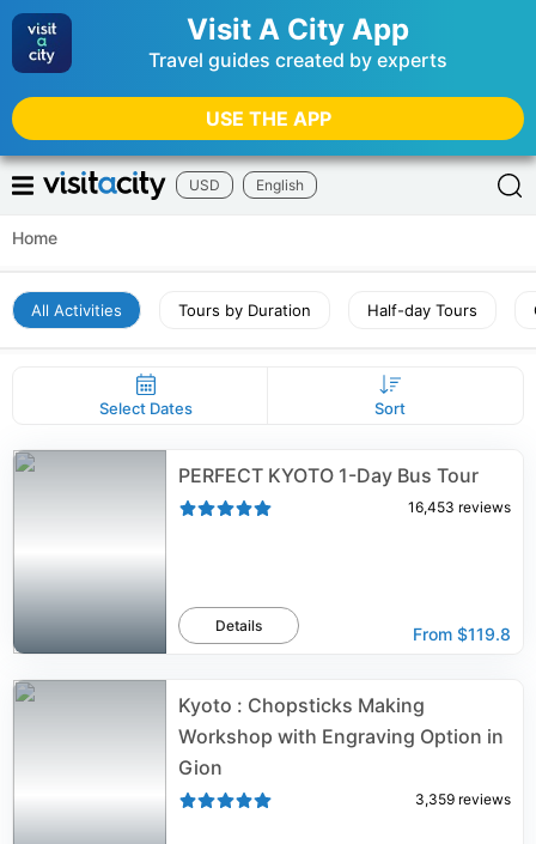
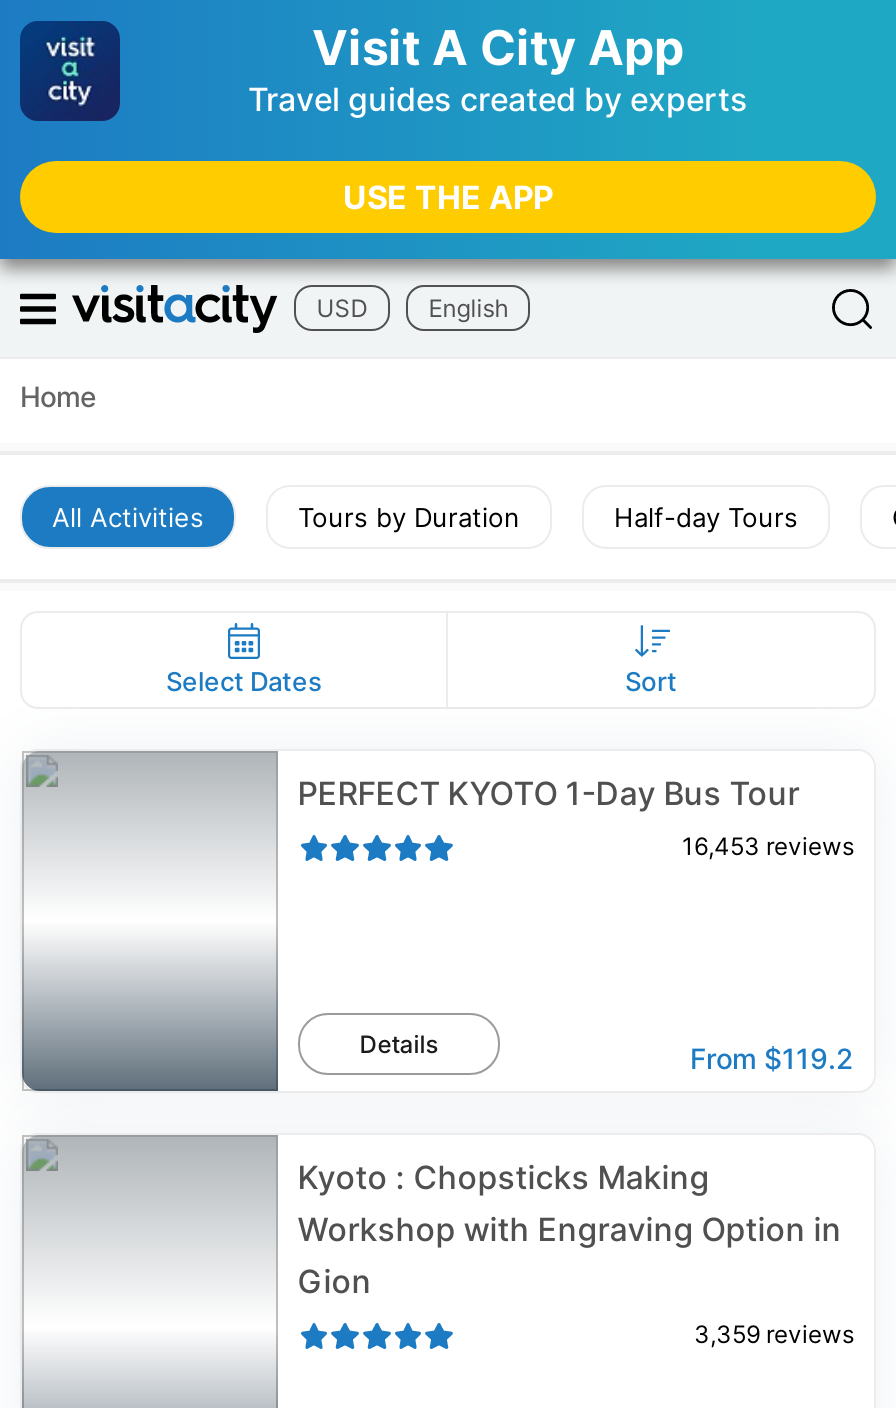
- From $119.8
+ From $119.2
